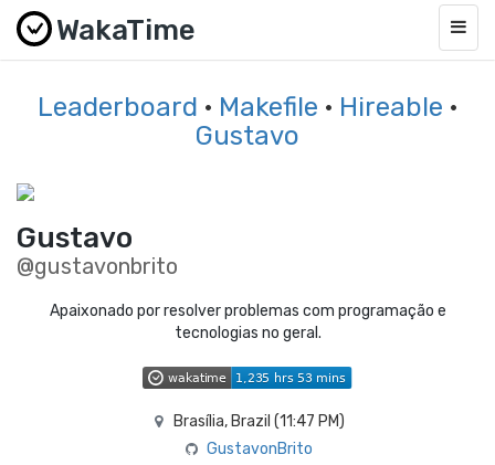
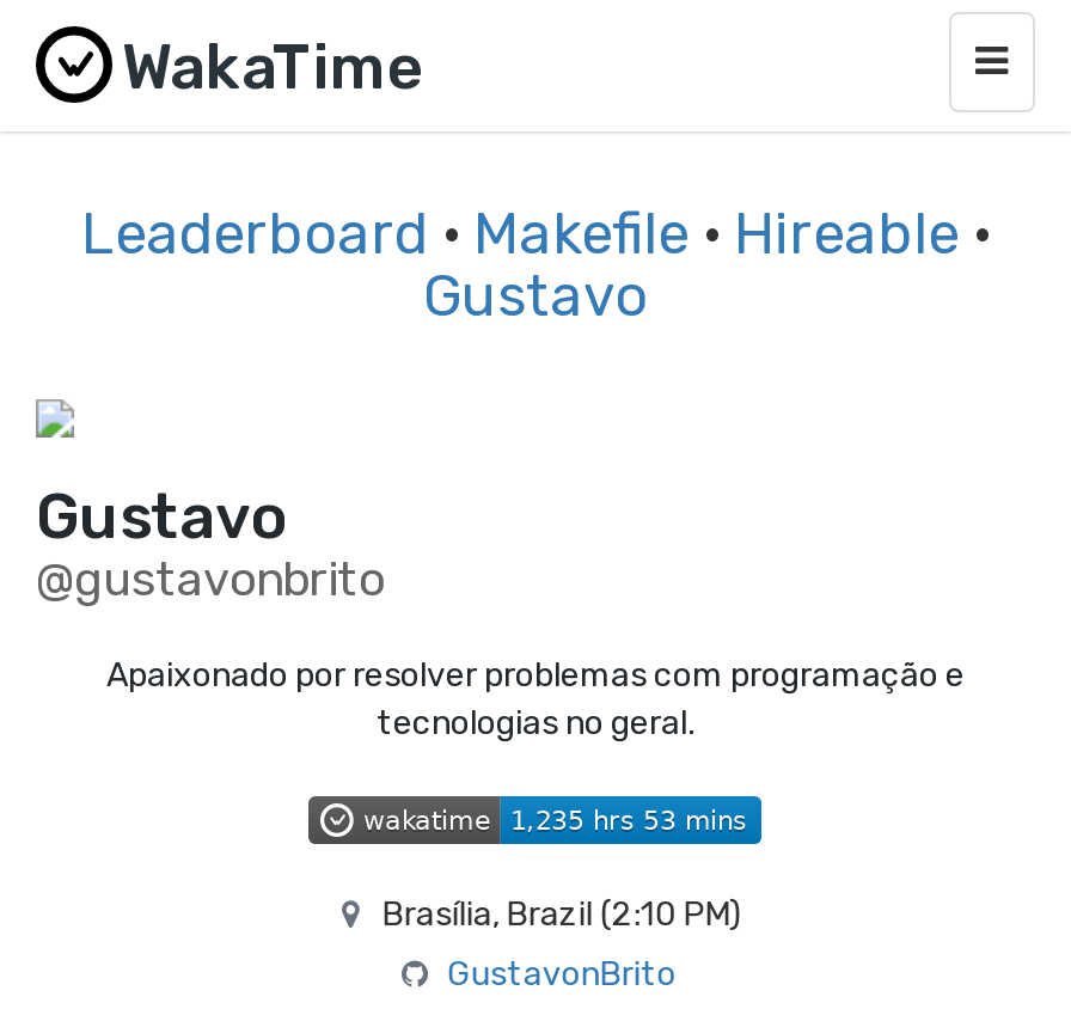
- Brasília, Brazil (11:47 PM)
+ Brasília, Brazil (2:10 PM)
